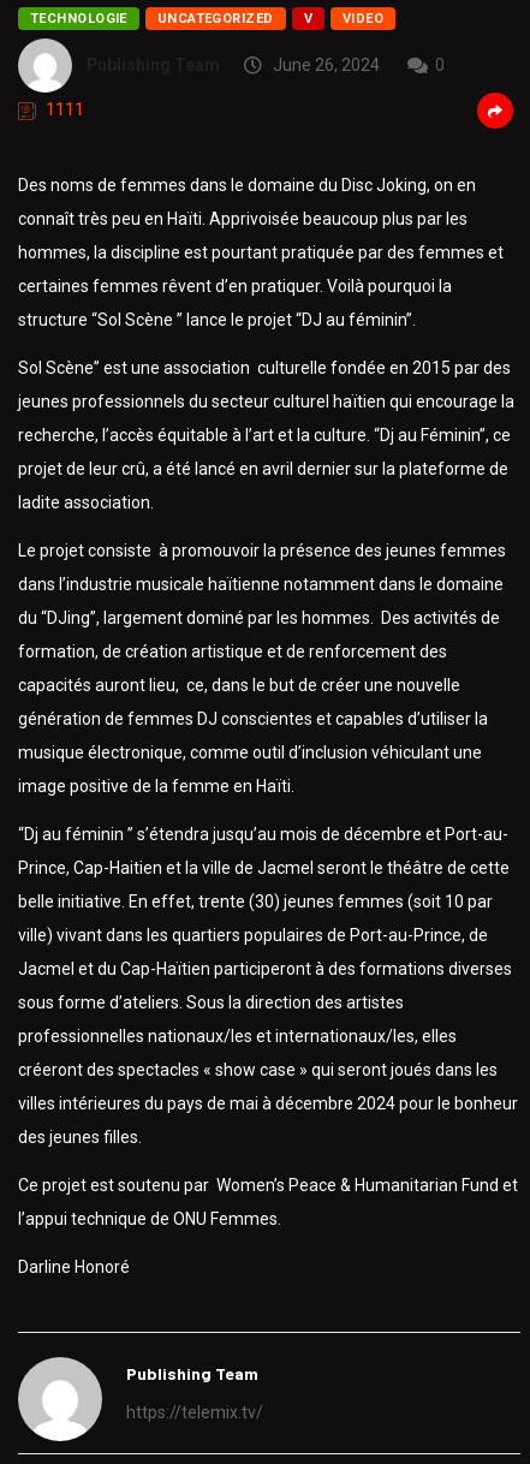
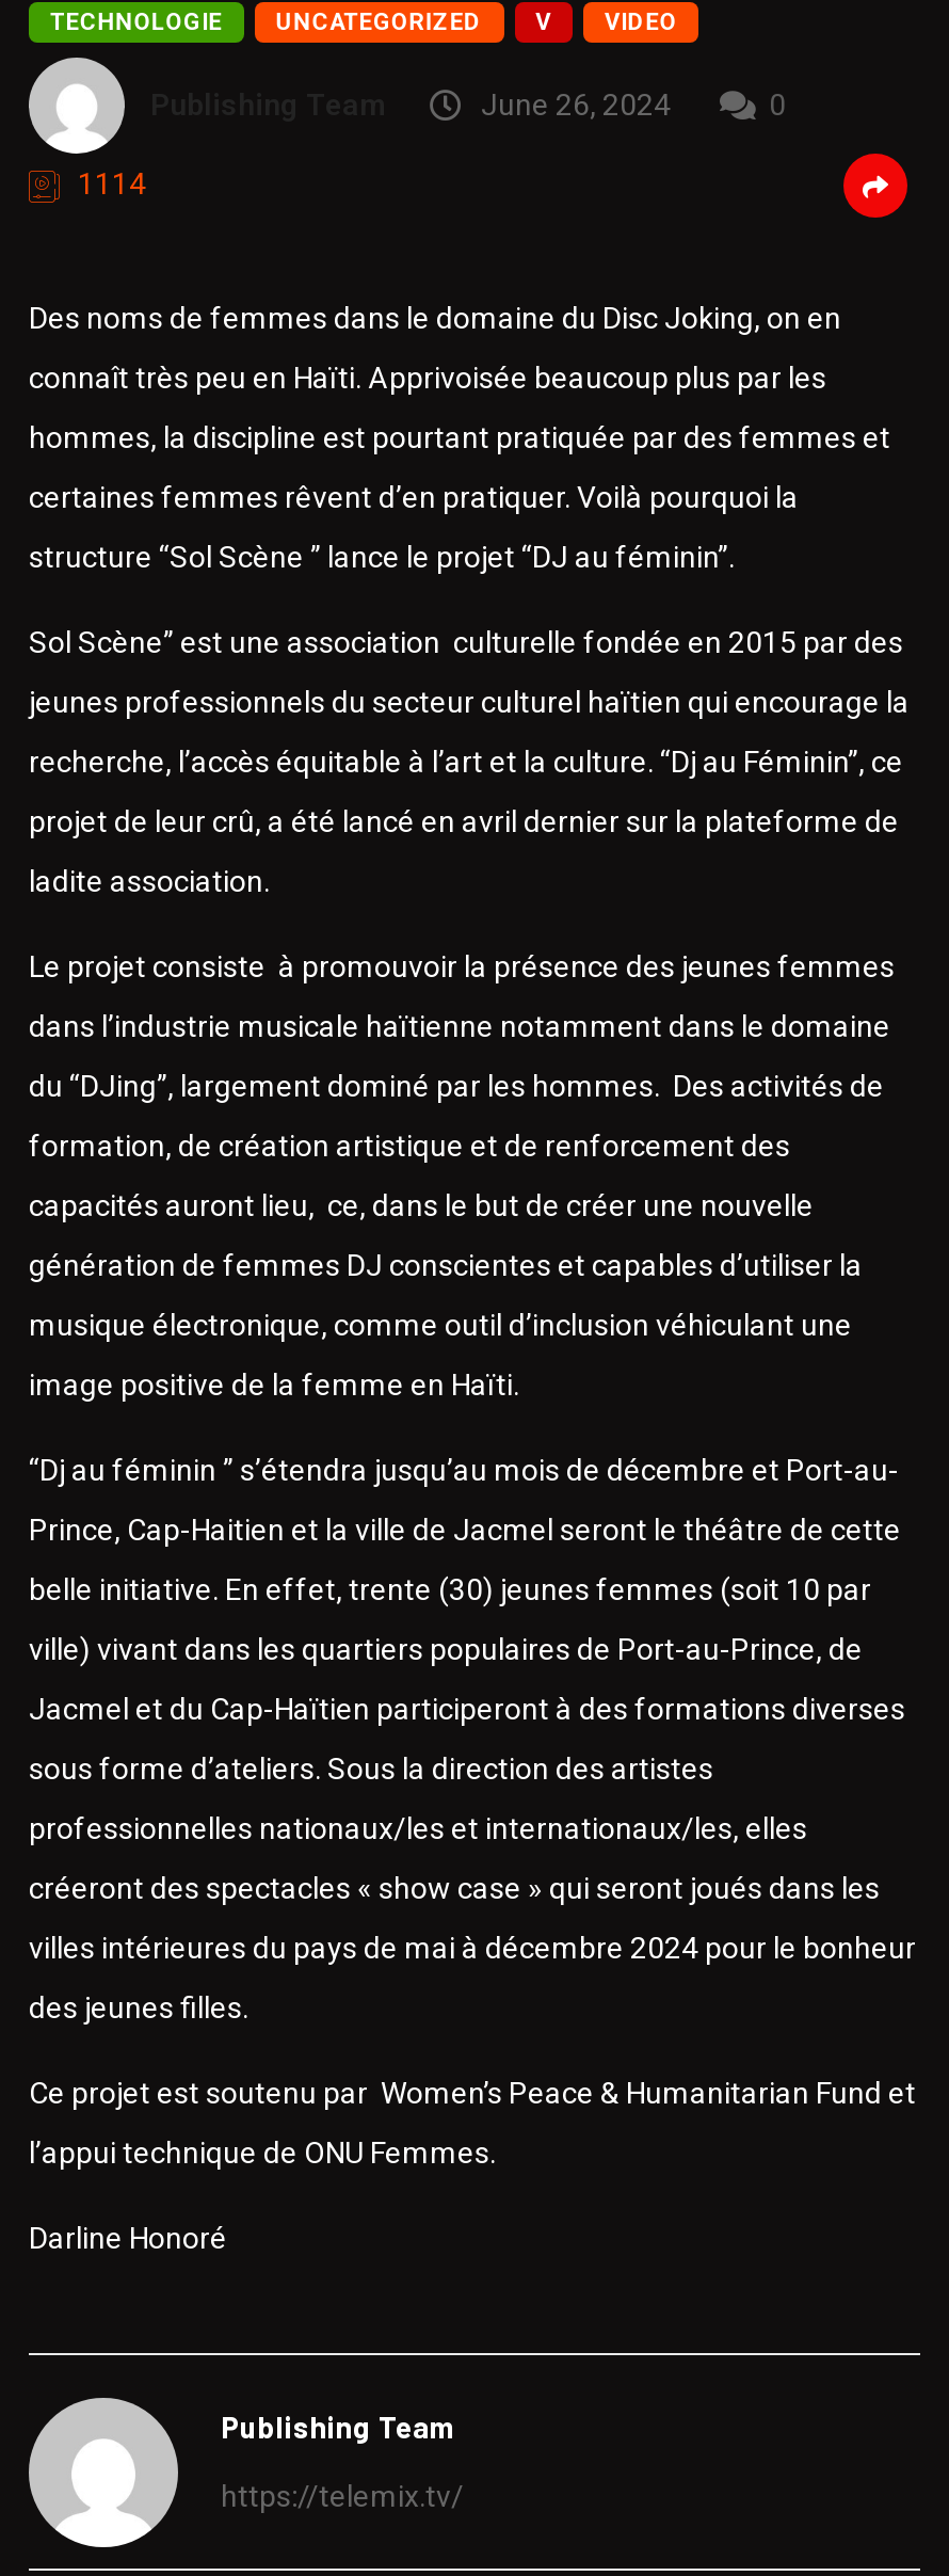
- 1111
+ 1114
